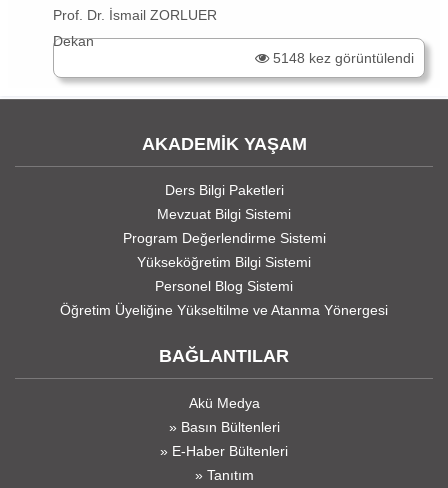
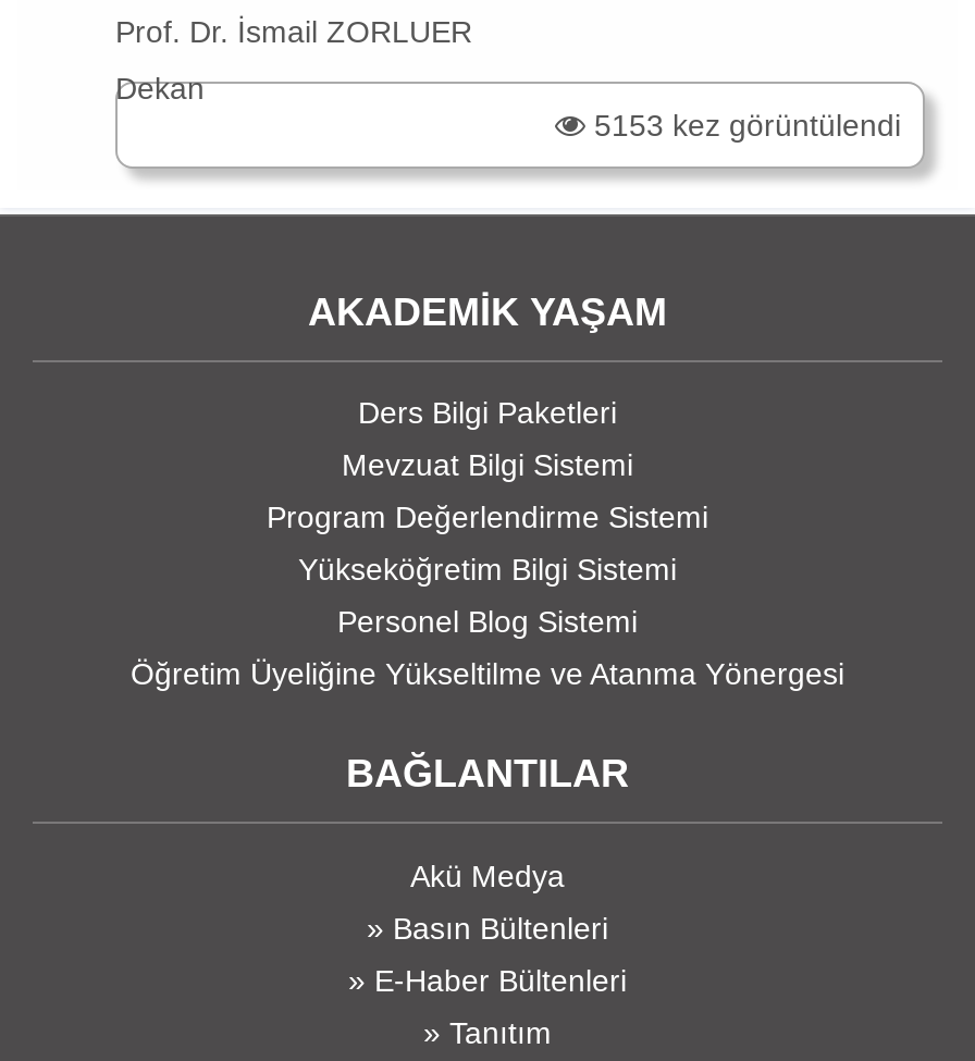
- 5148 kez görüntülendi
+ 5153 kez görüntülendi
